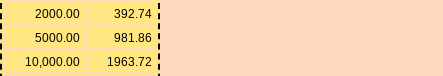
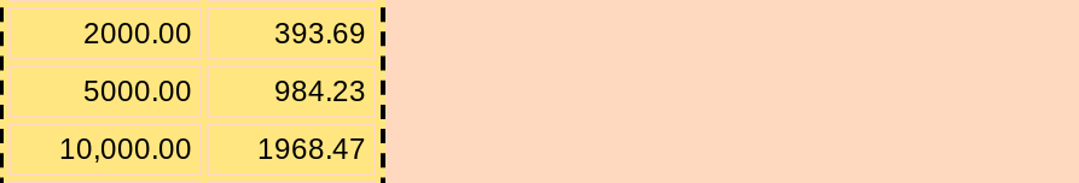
- 392.74
+ 393.69

- 981.86
+ 984.23

- 10,000.00 1963.72
+ 10,000.00 1968.47
